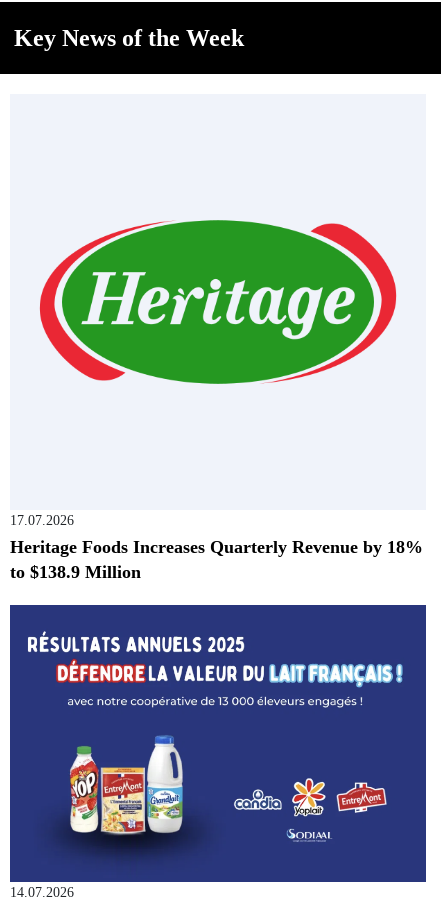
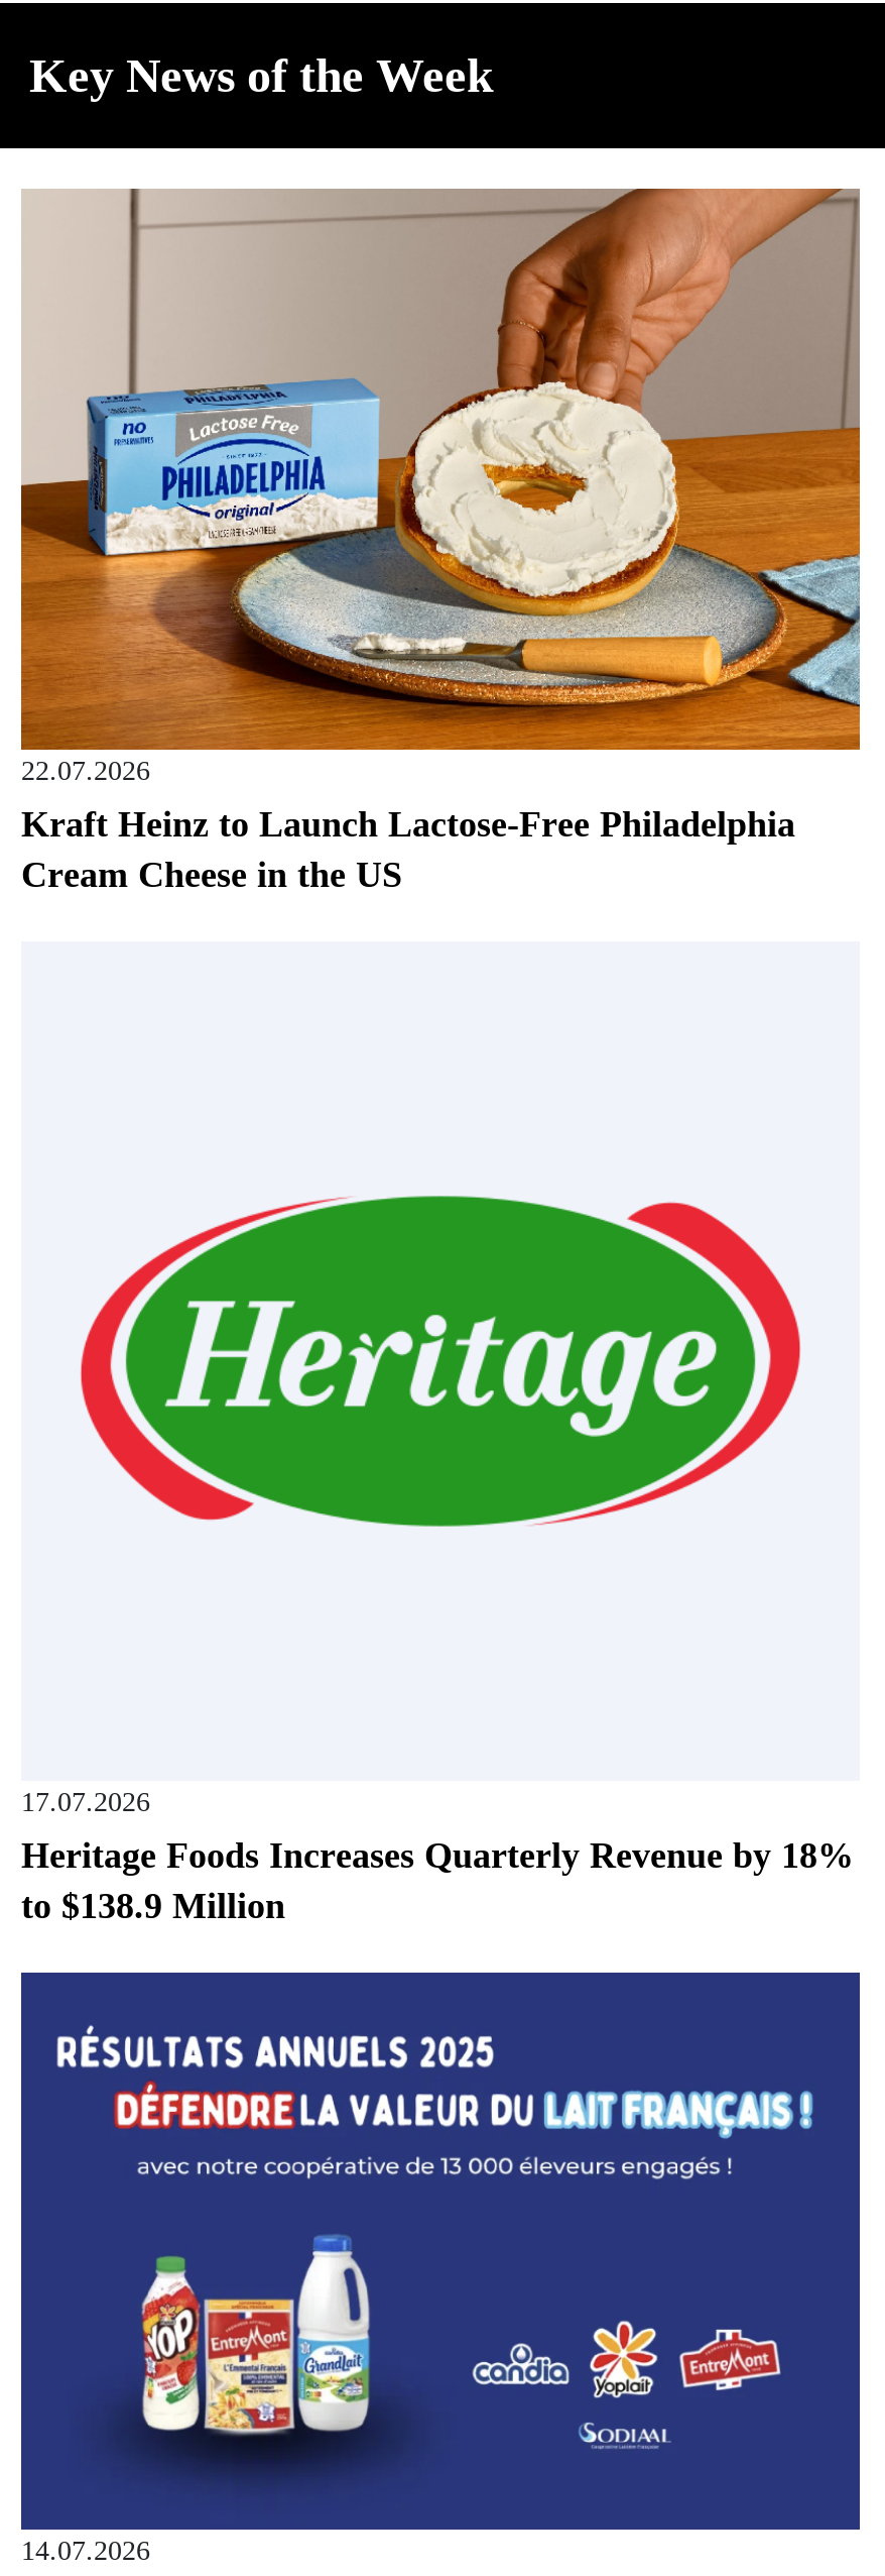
+ [image]
+ 22.07.2026
+ Kraft Heinz to Launch Lactose-Free Philadelphia
+ Cream Cheese in the US
